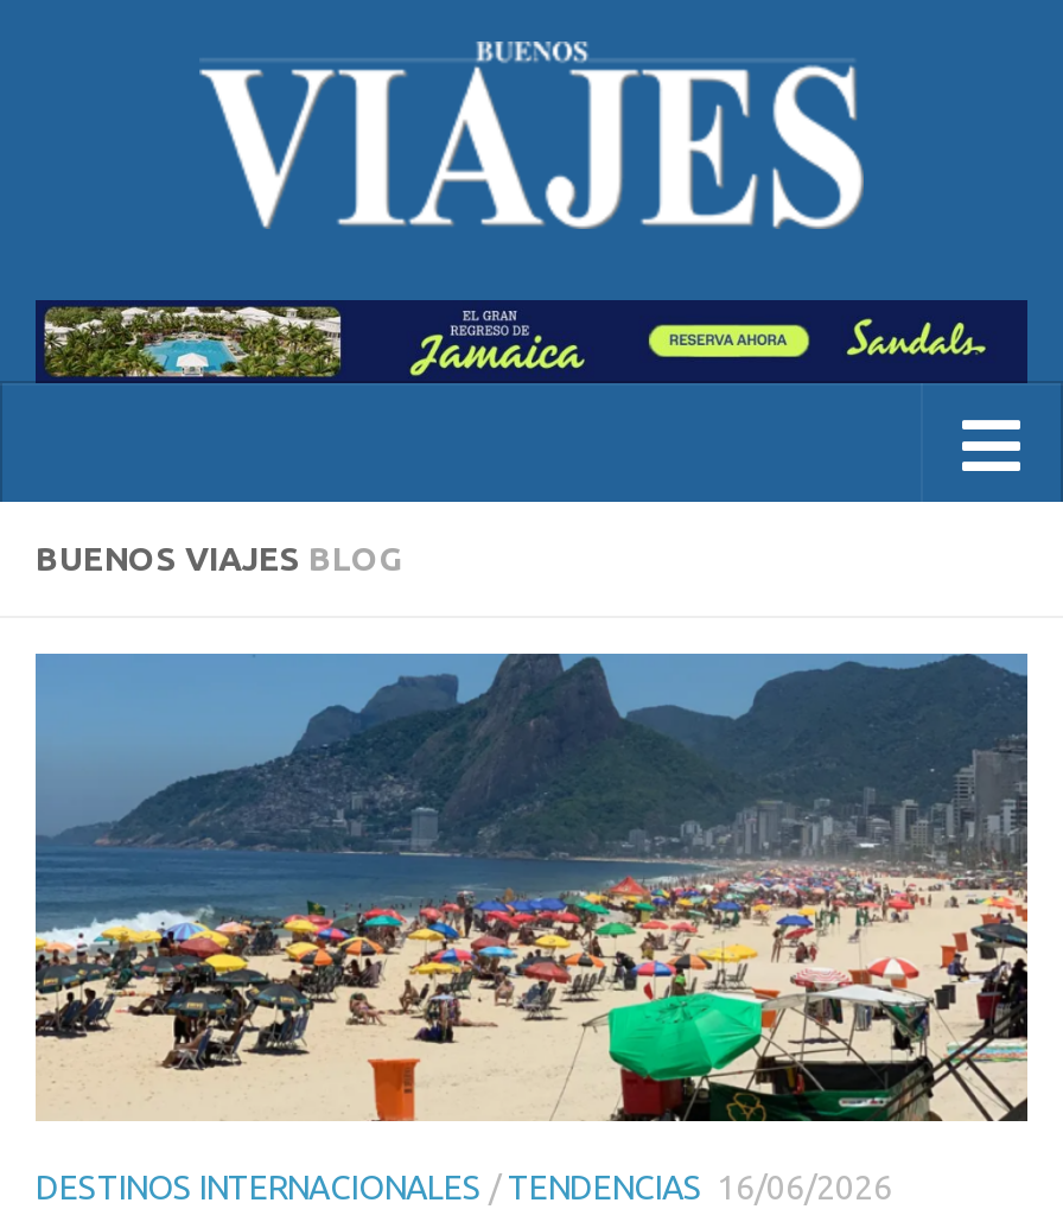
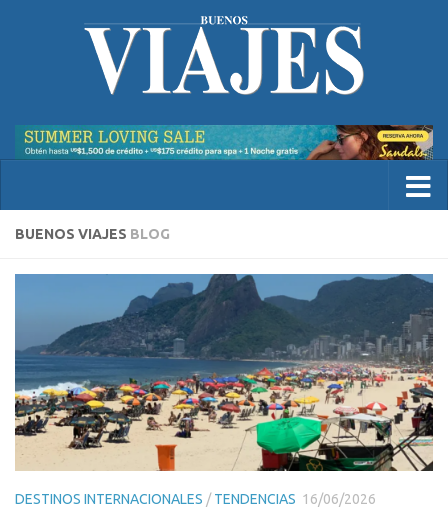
- [image]
+ [image]
